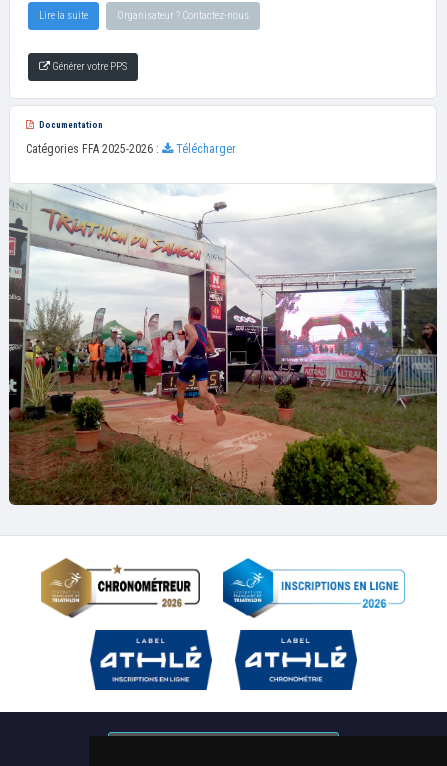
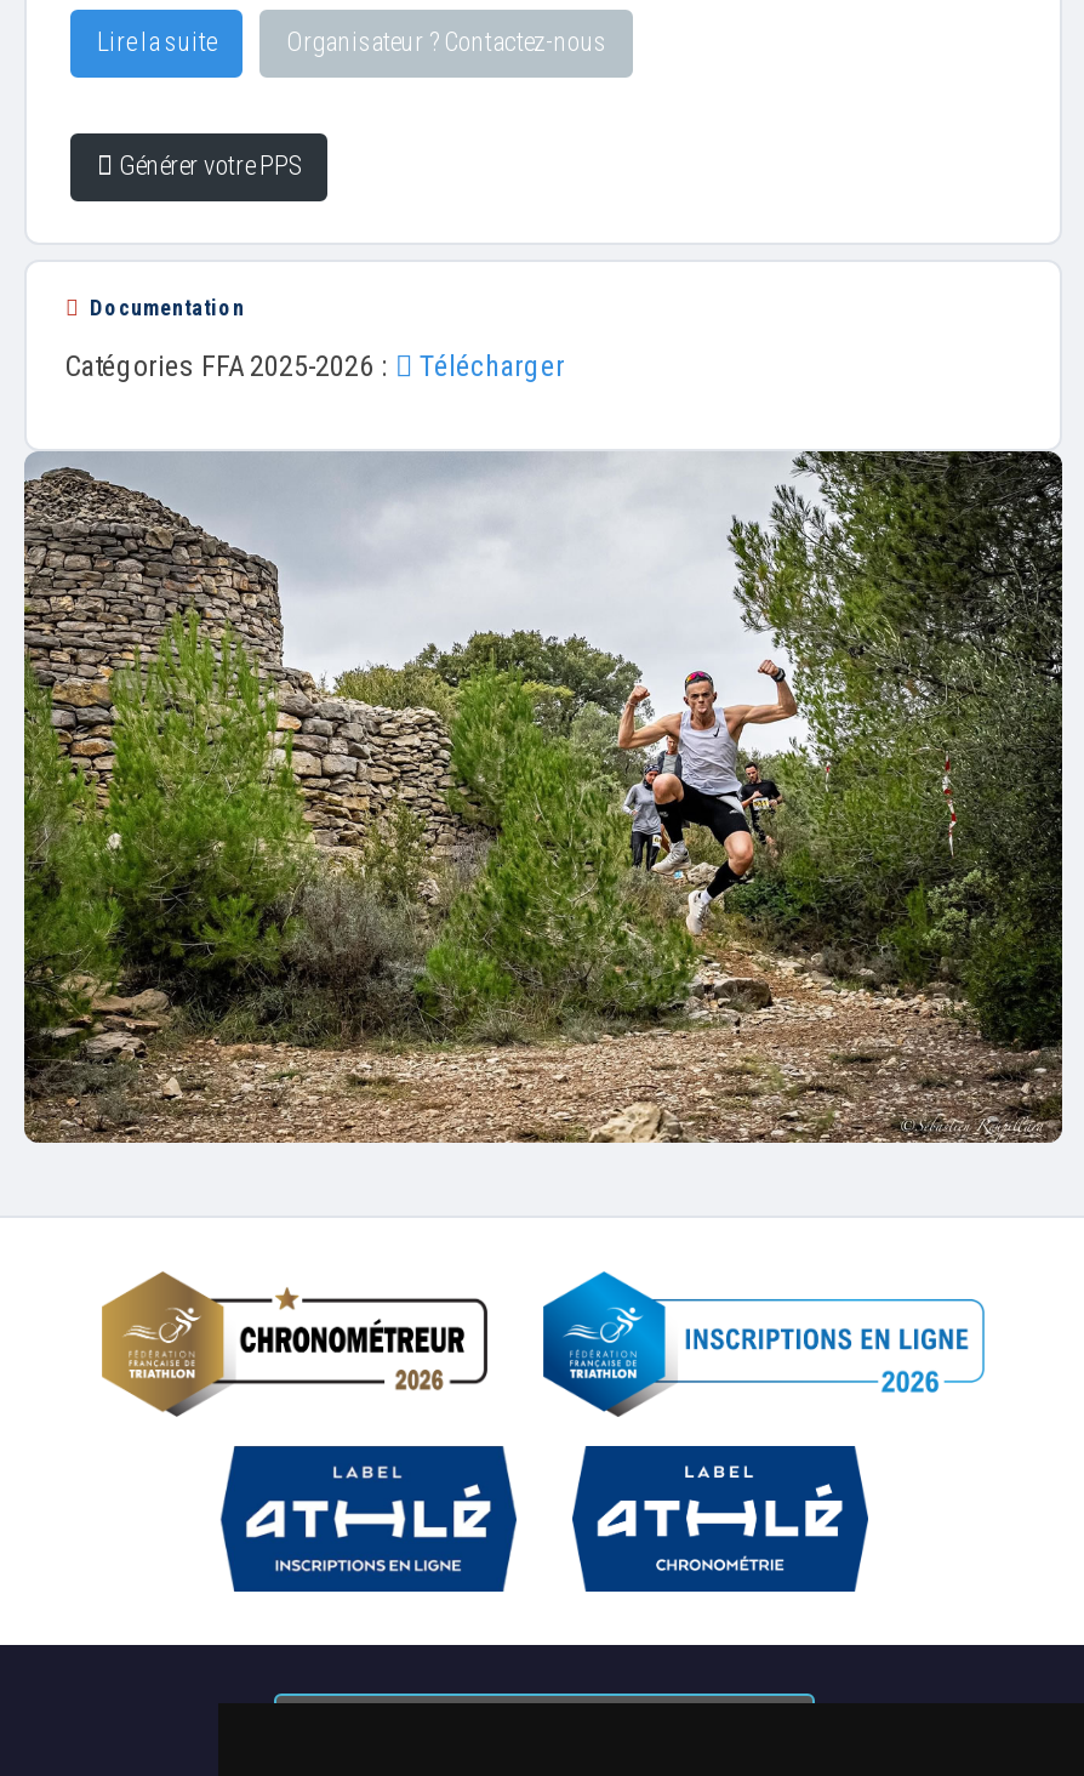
- [image]
+ [image]
